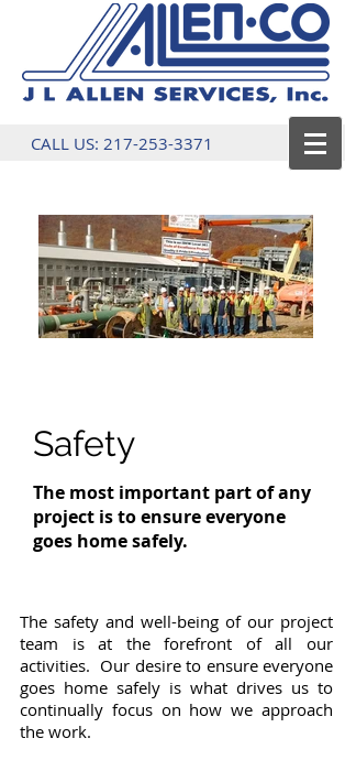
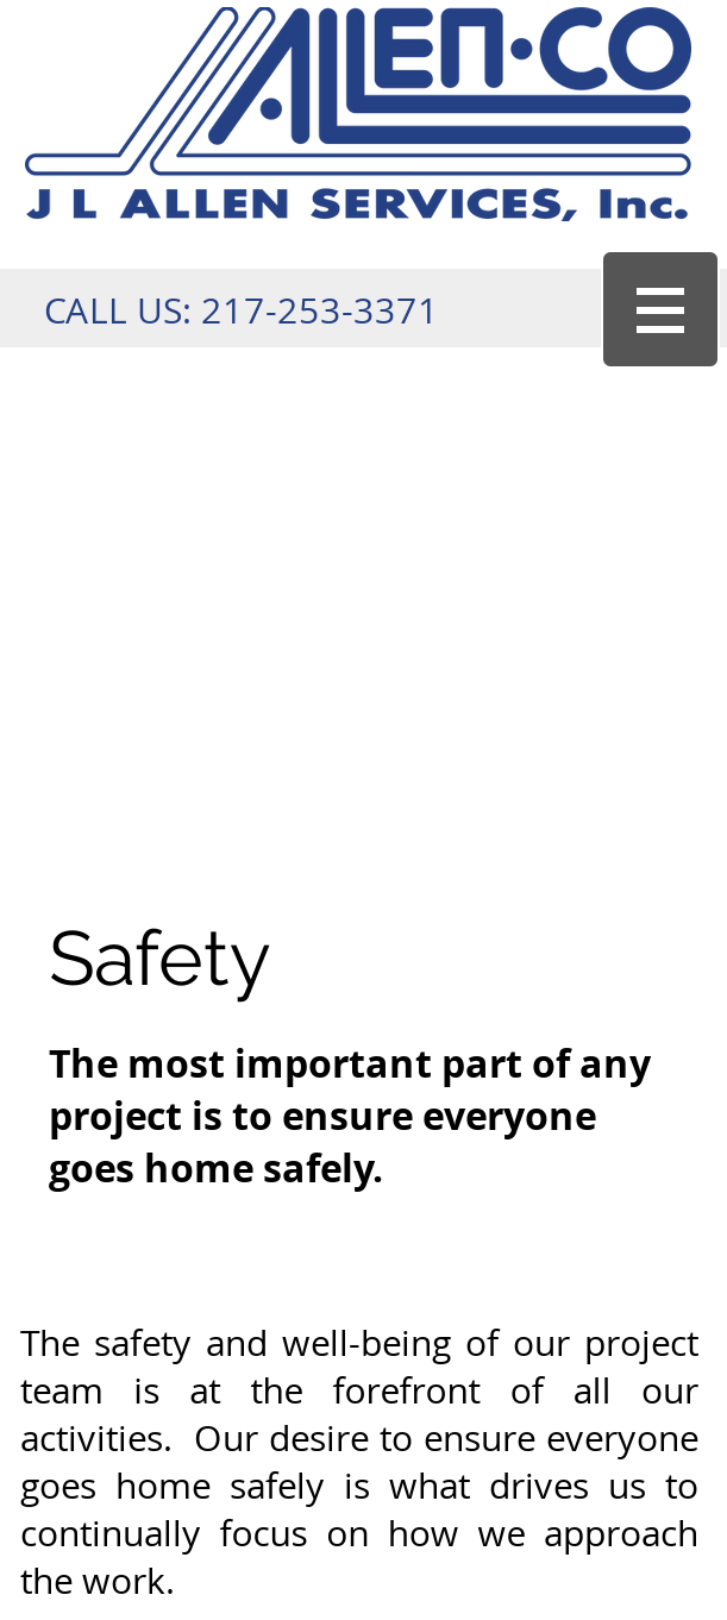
- [image]
